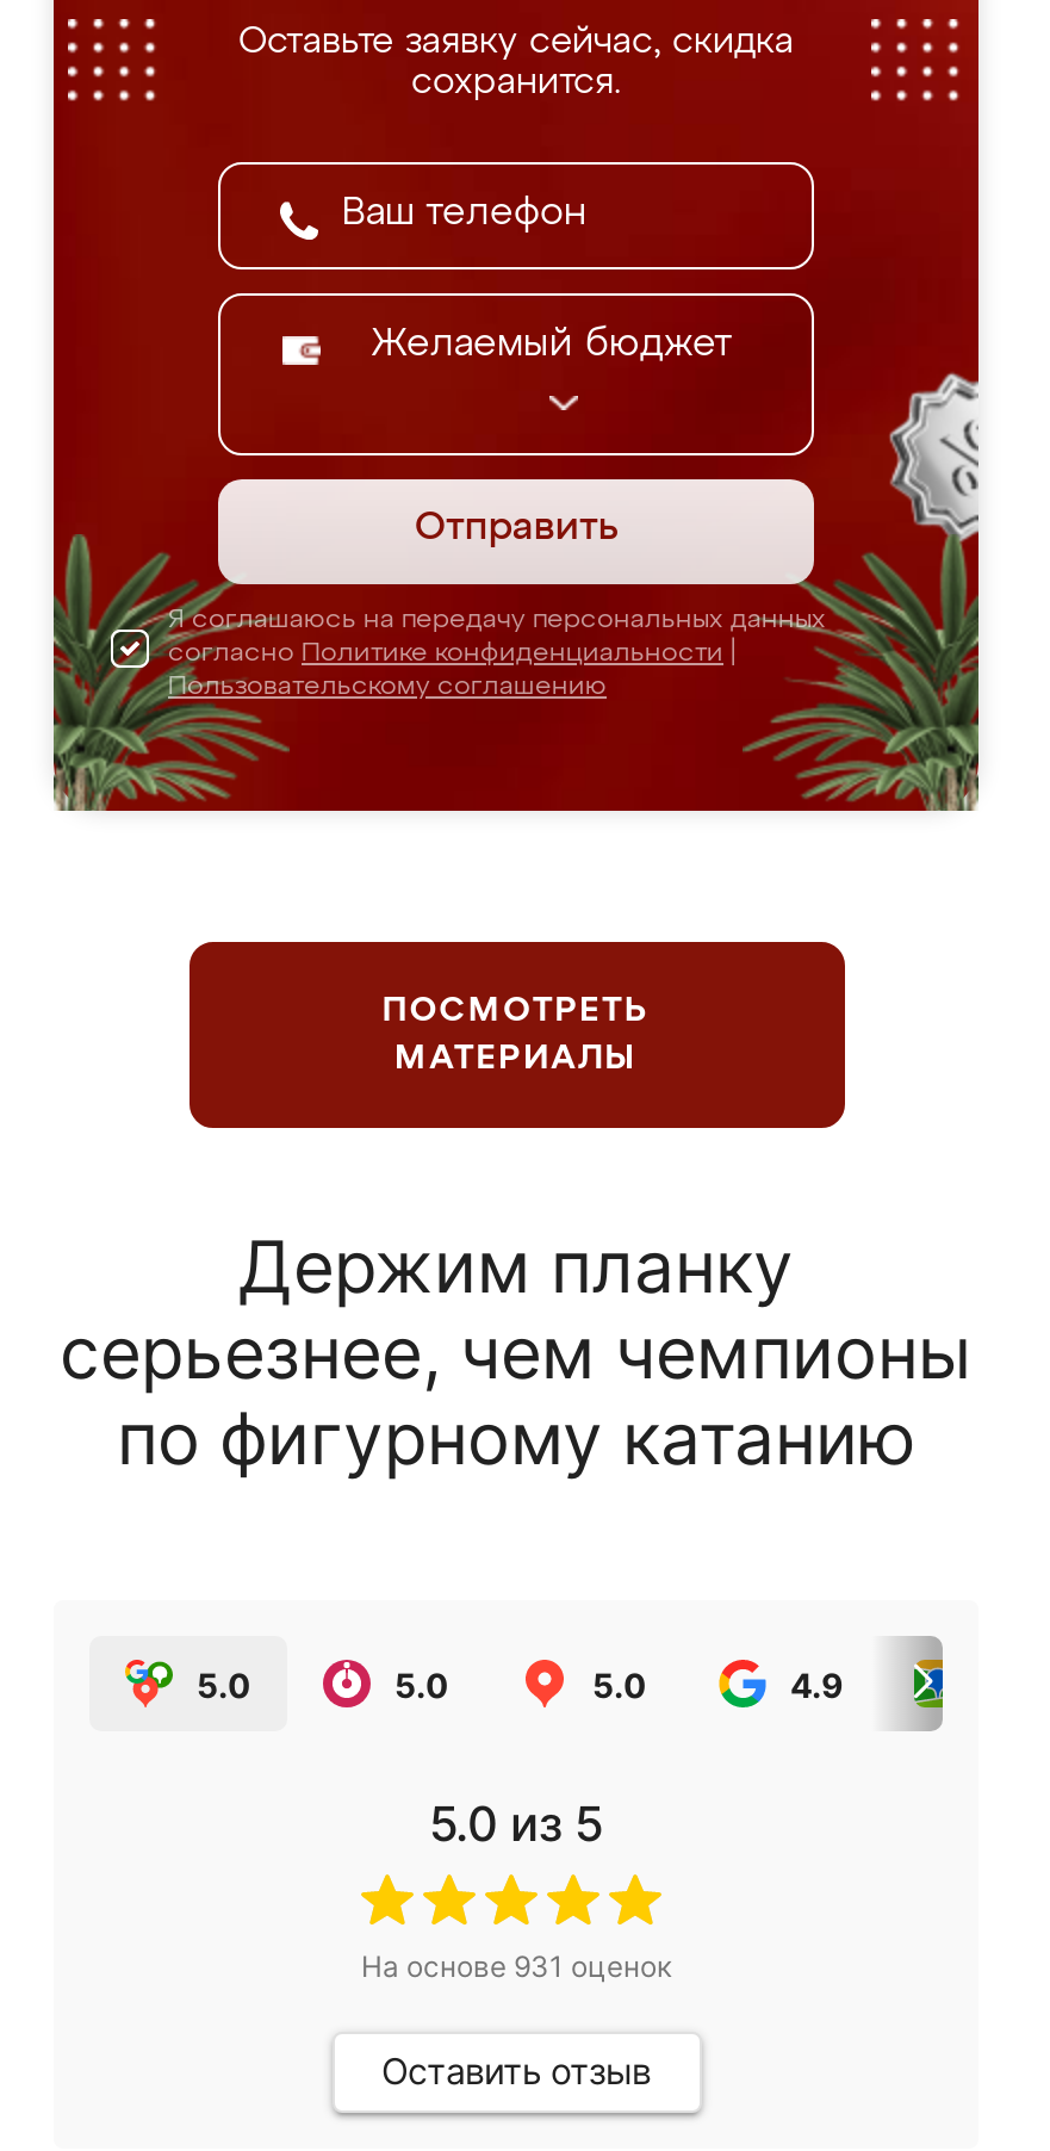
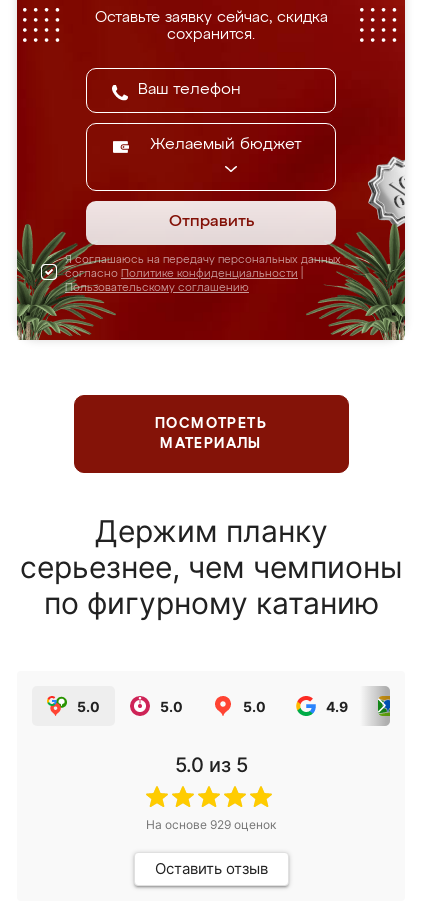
- На основе 931 оценок
+ На основе 929 оценок
